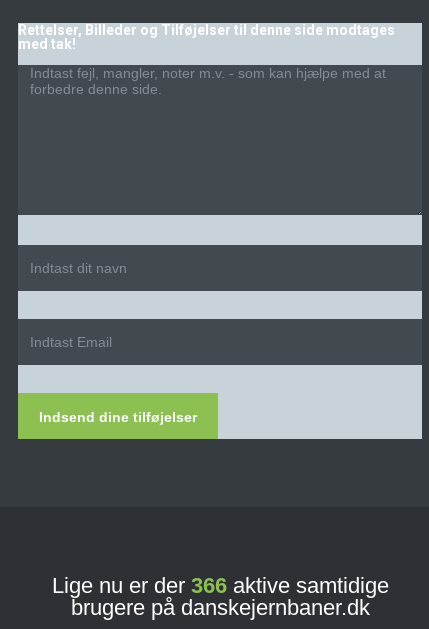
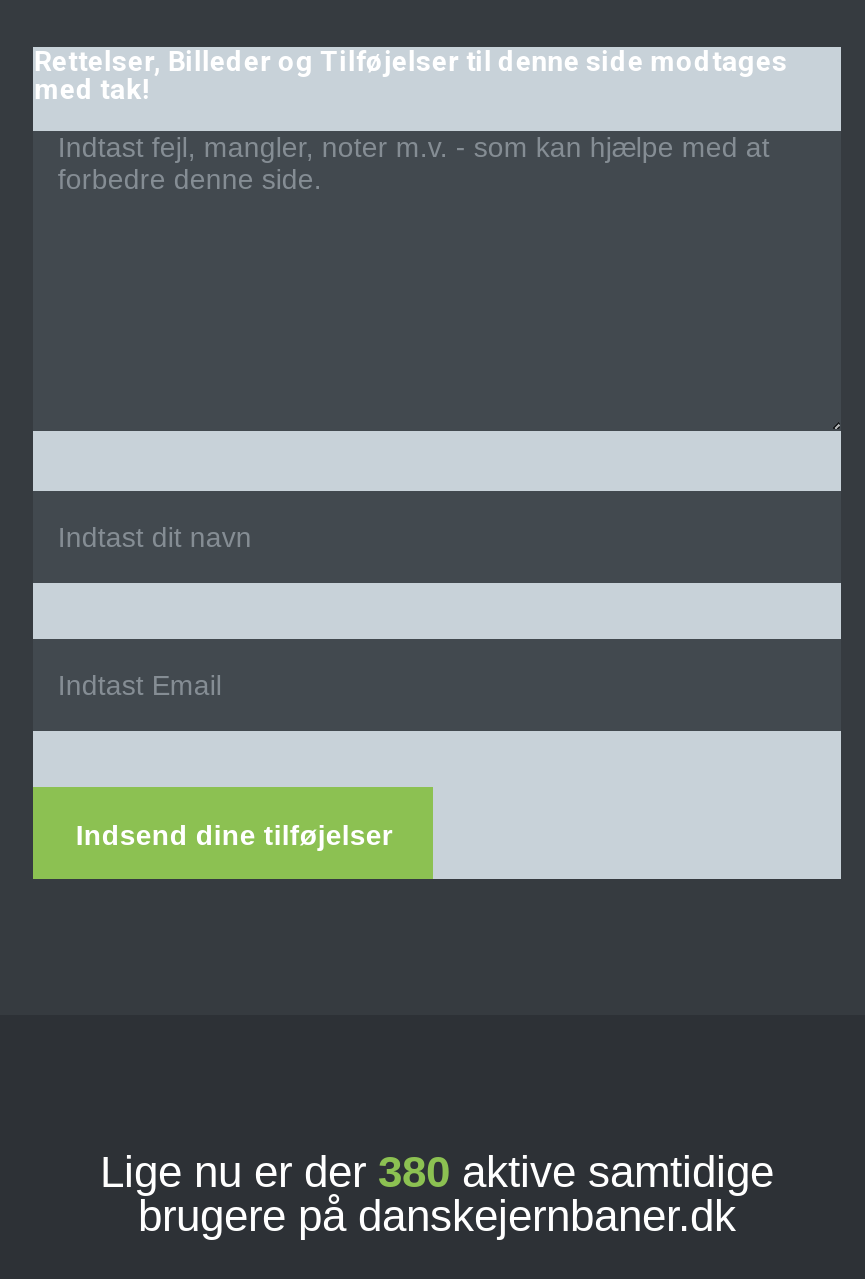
- Lige nu er der 366 aktive samtidige
+ Lige nu er der 380 aktive samtidige
